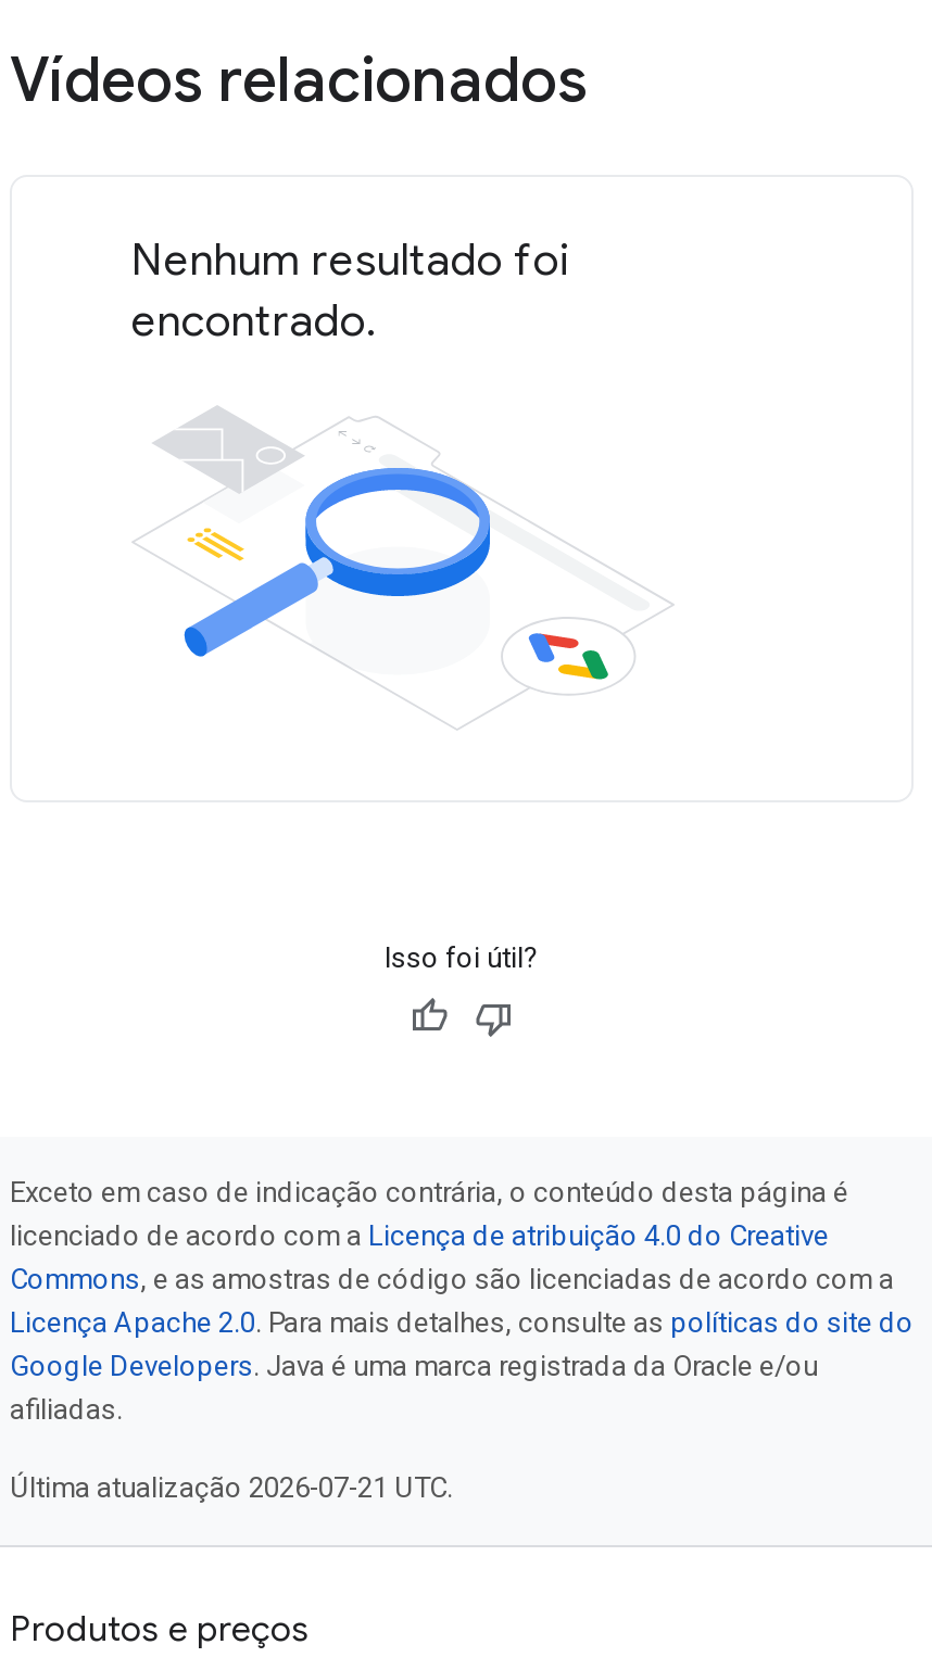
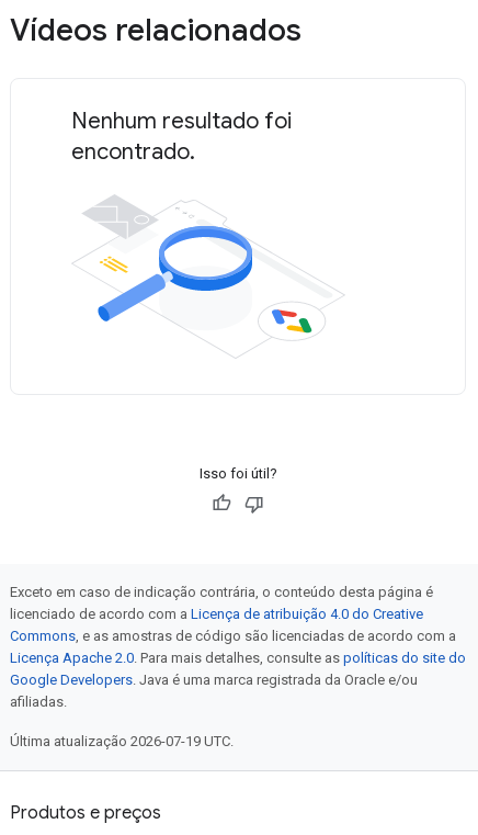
- Última atualização 2026-07-21 UTC.
+ Última atualização 2026-07-19 UTC.
